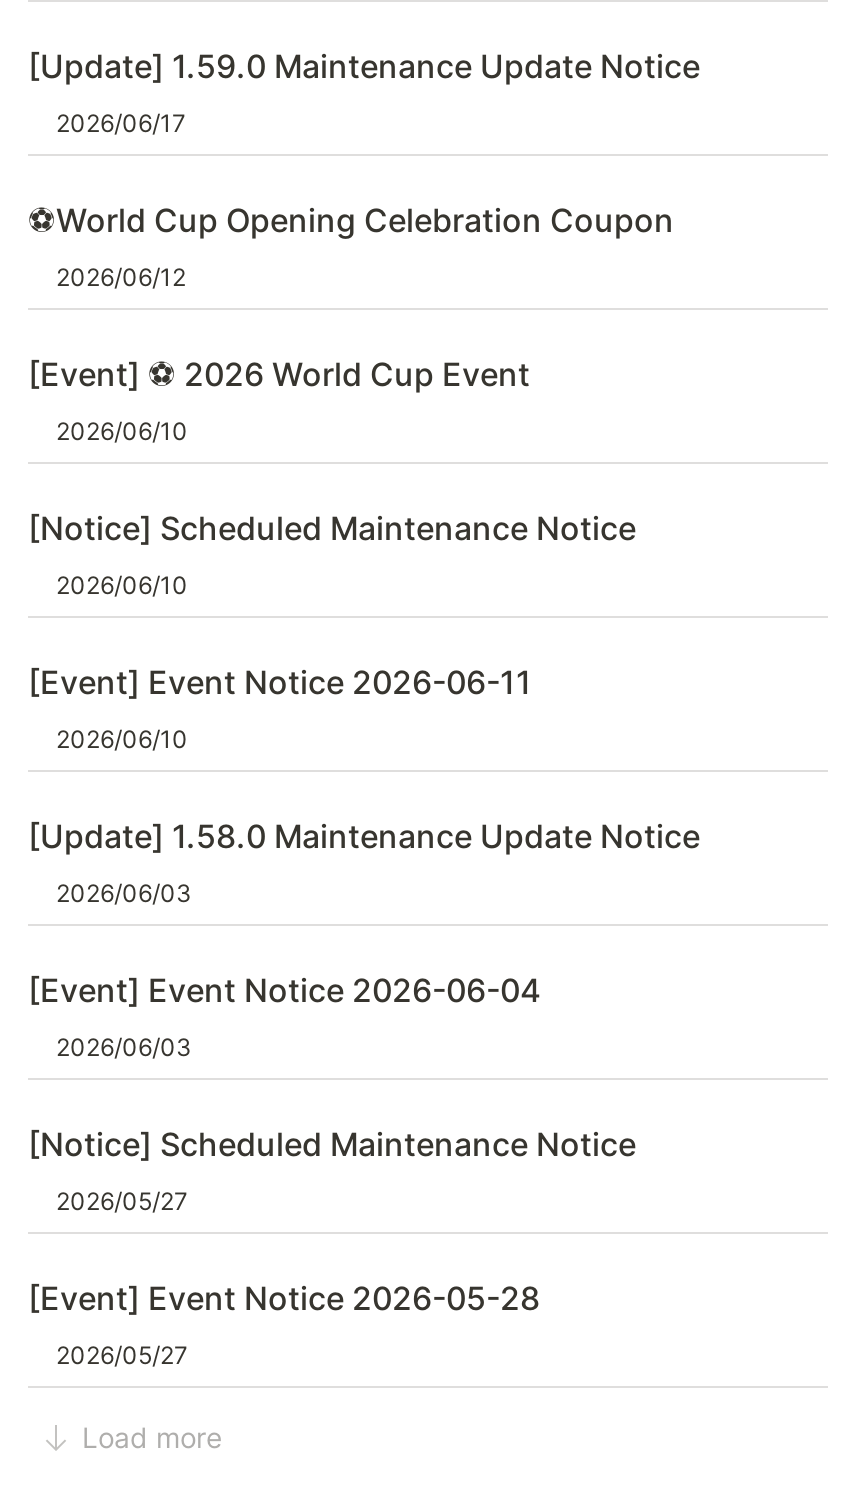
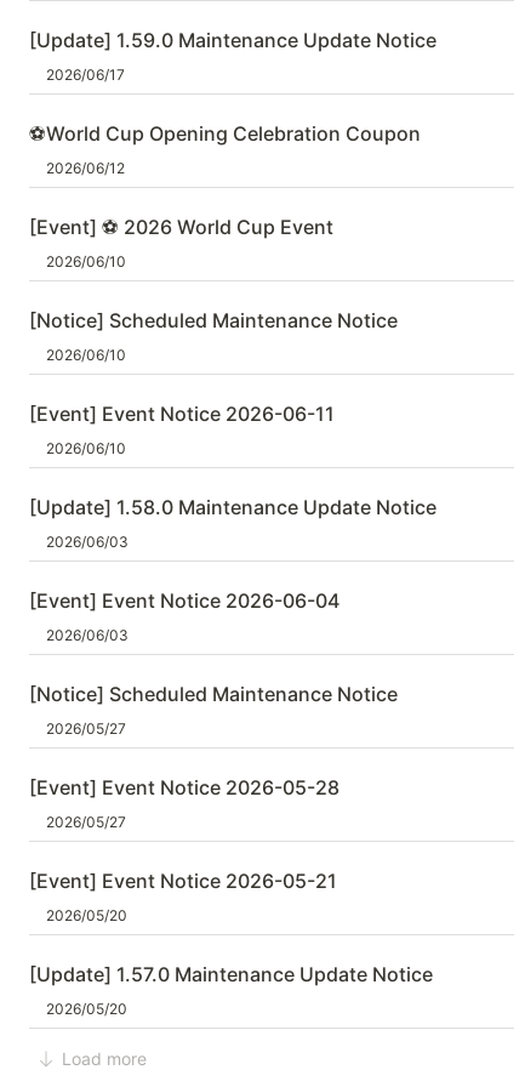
+ [Event] Event Notice 2026-05-21
+ 2026/05/20
+ [Update] 1.57.0 Maintenance Update Notice
+ 2026/05/20
